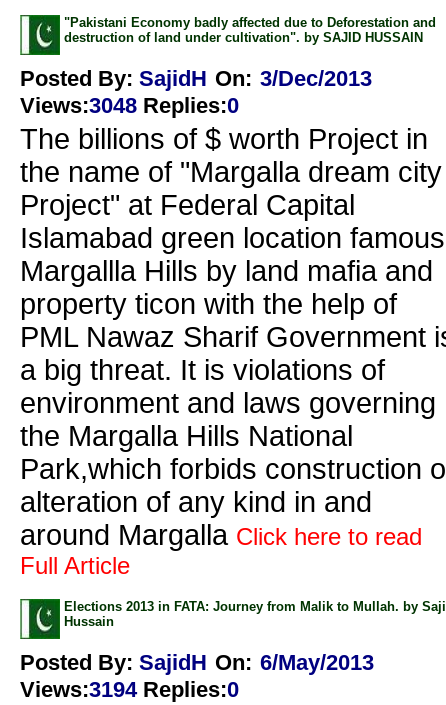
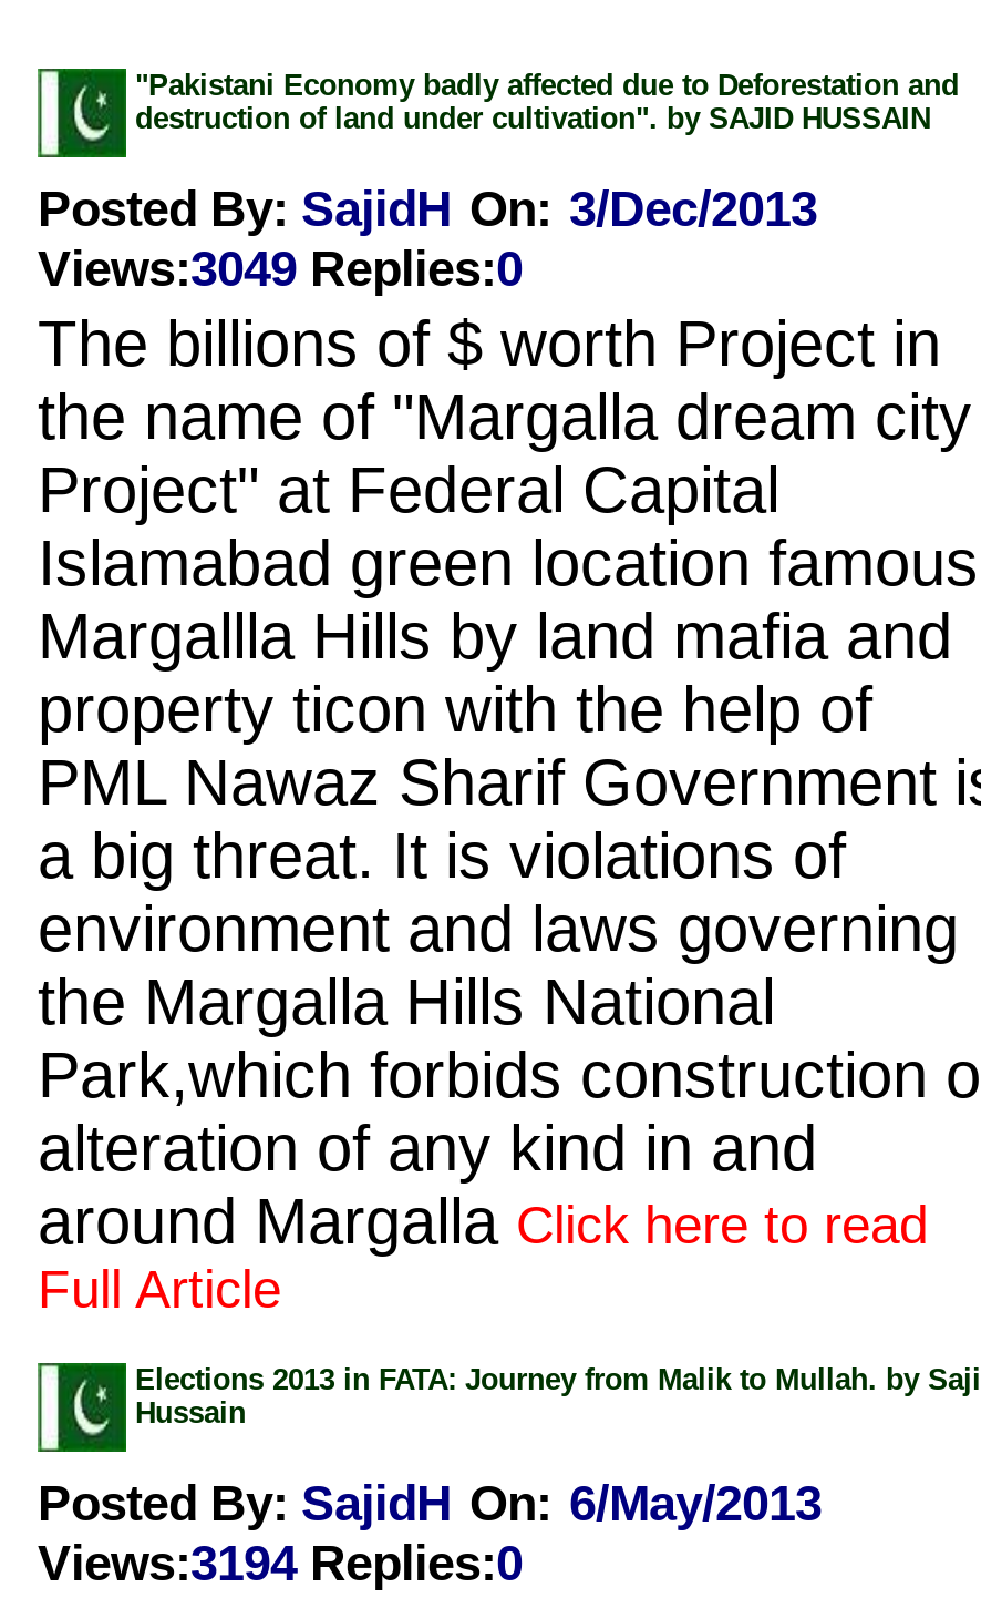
- Views:3048 Replies:0
+ Views:3049 Replies:0
